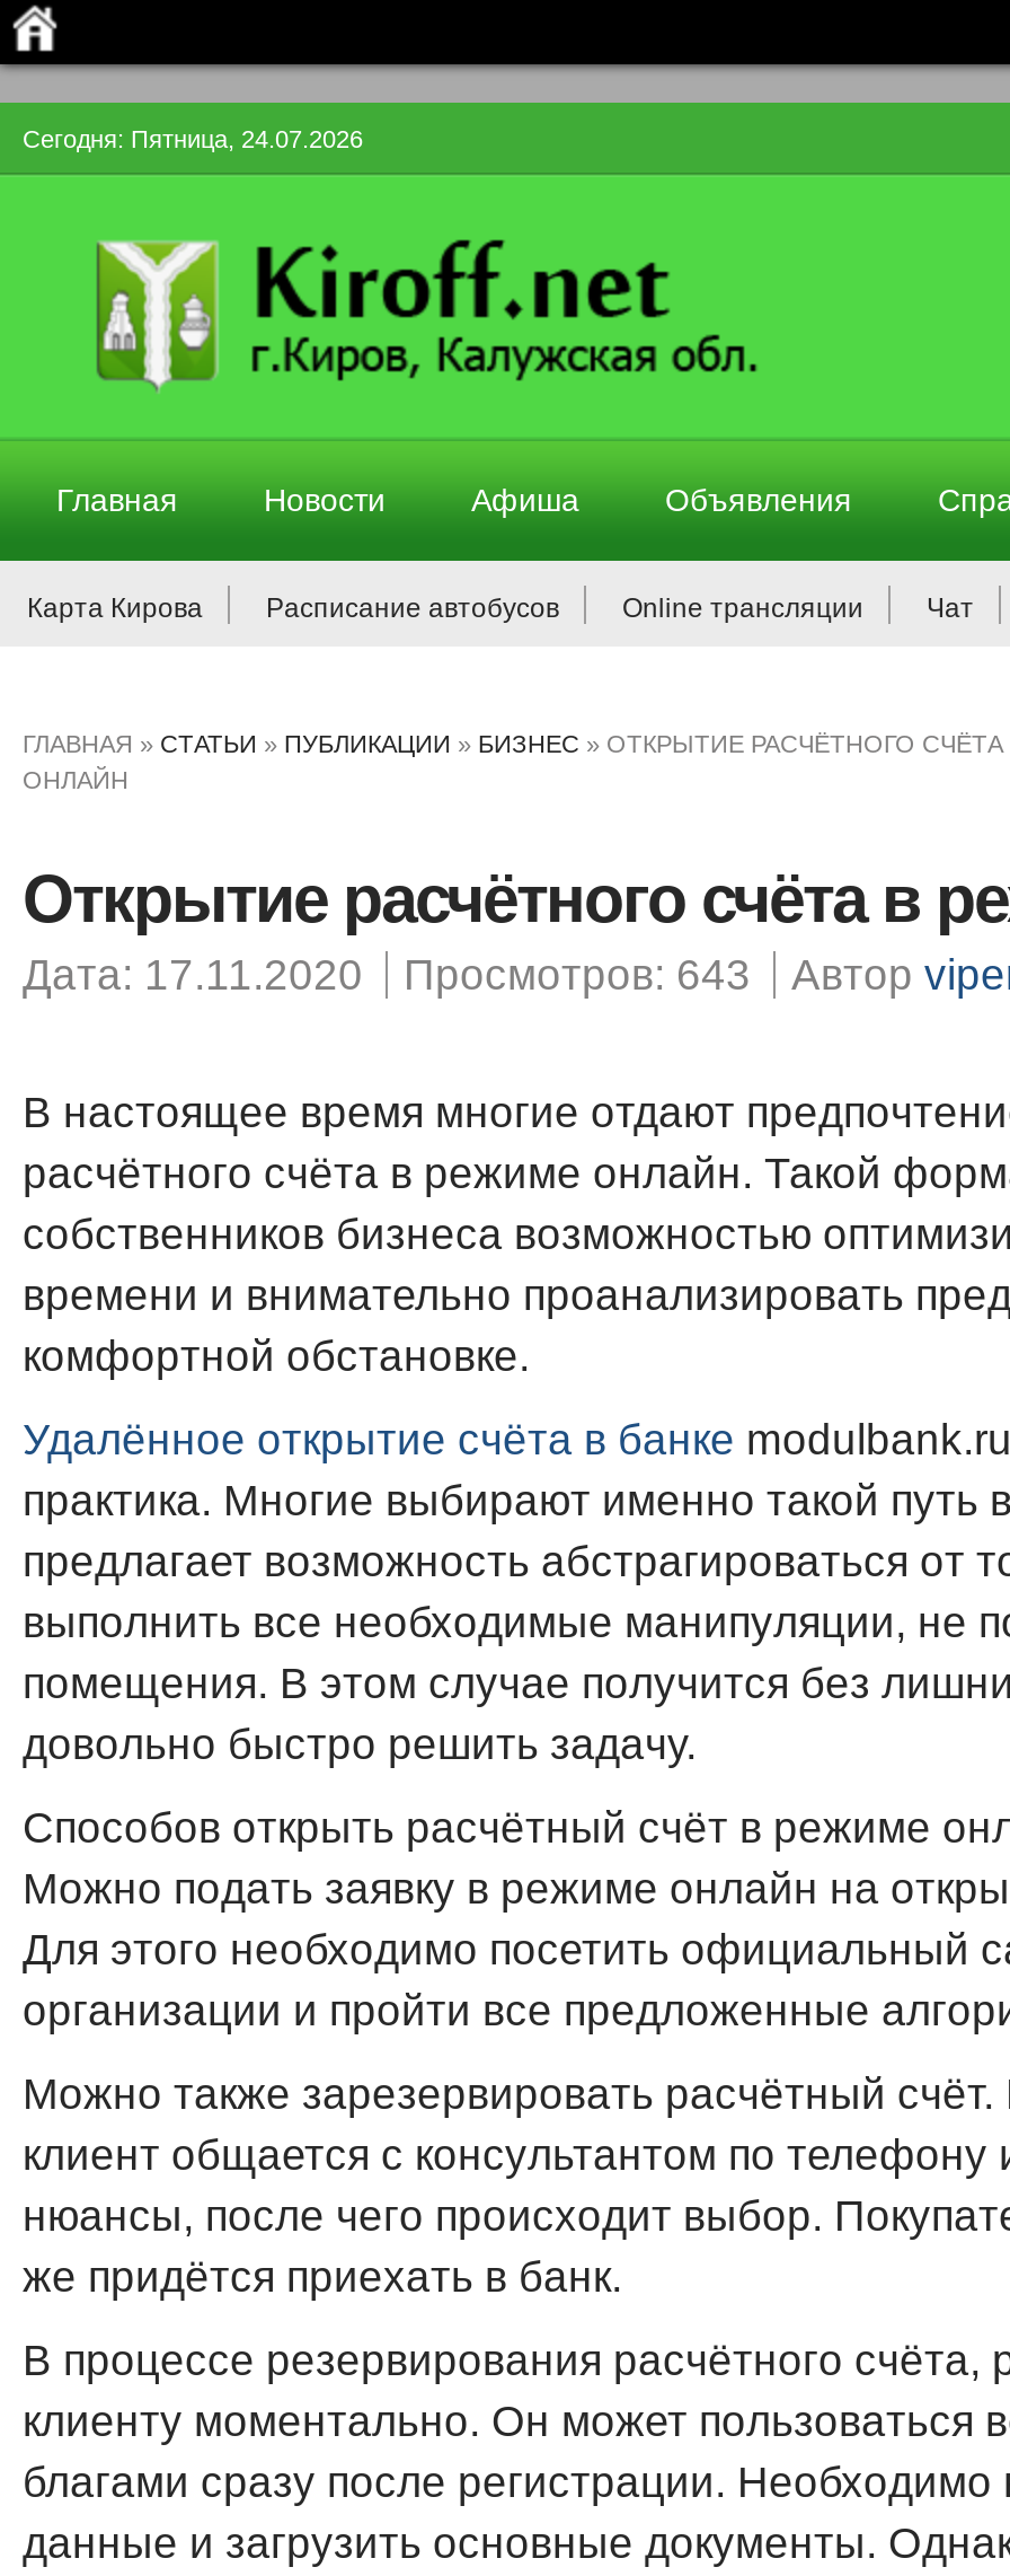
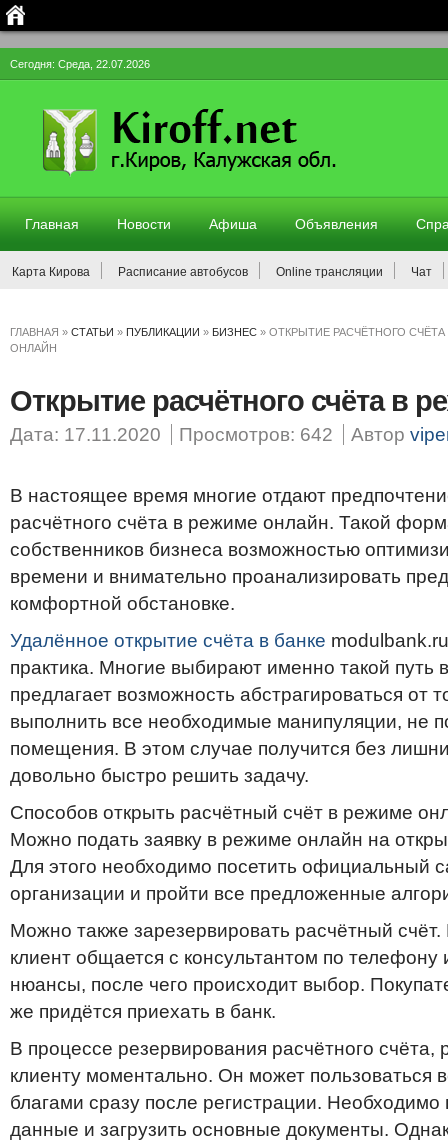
- Сегодня: Пятница, 24.07.2026
+ Сегодня: Среда, 22.07.2026

- Просмотров: 643
+ Просмотров: 642
